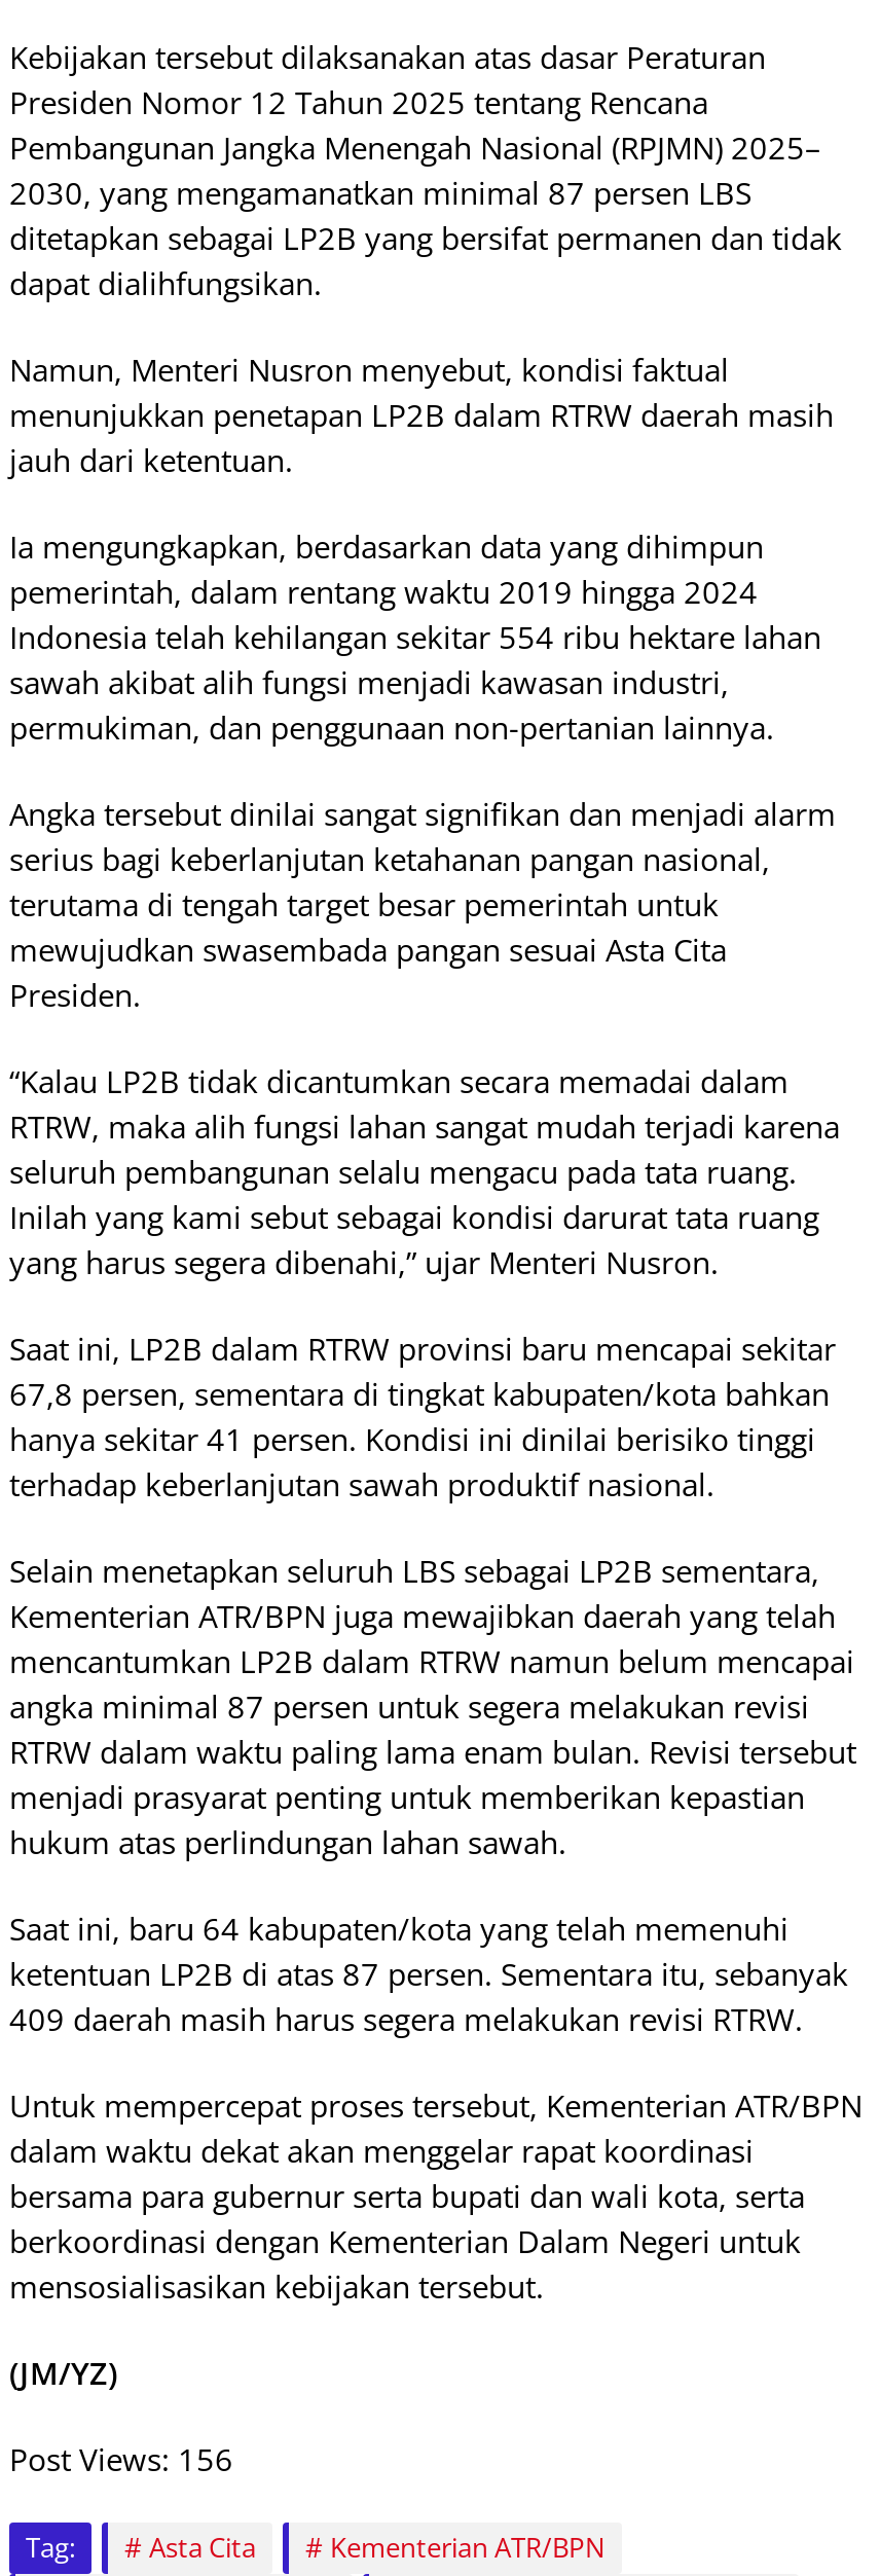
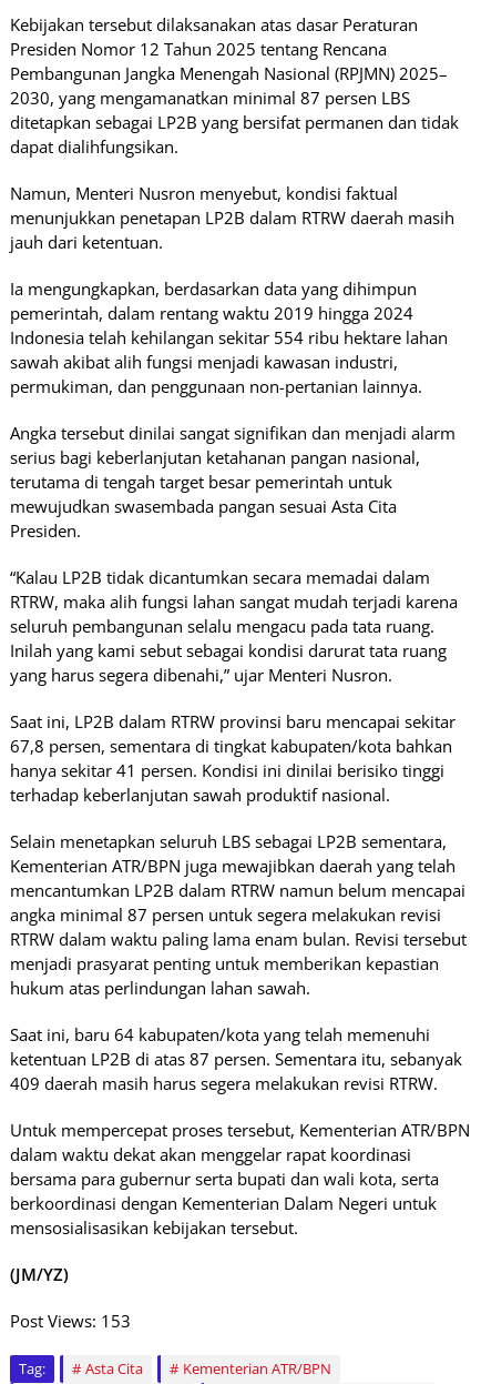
- Post Views: 156
+ Post Views: 153
